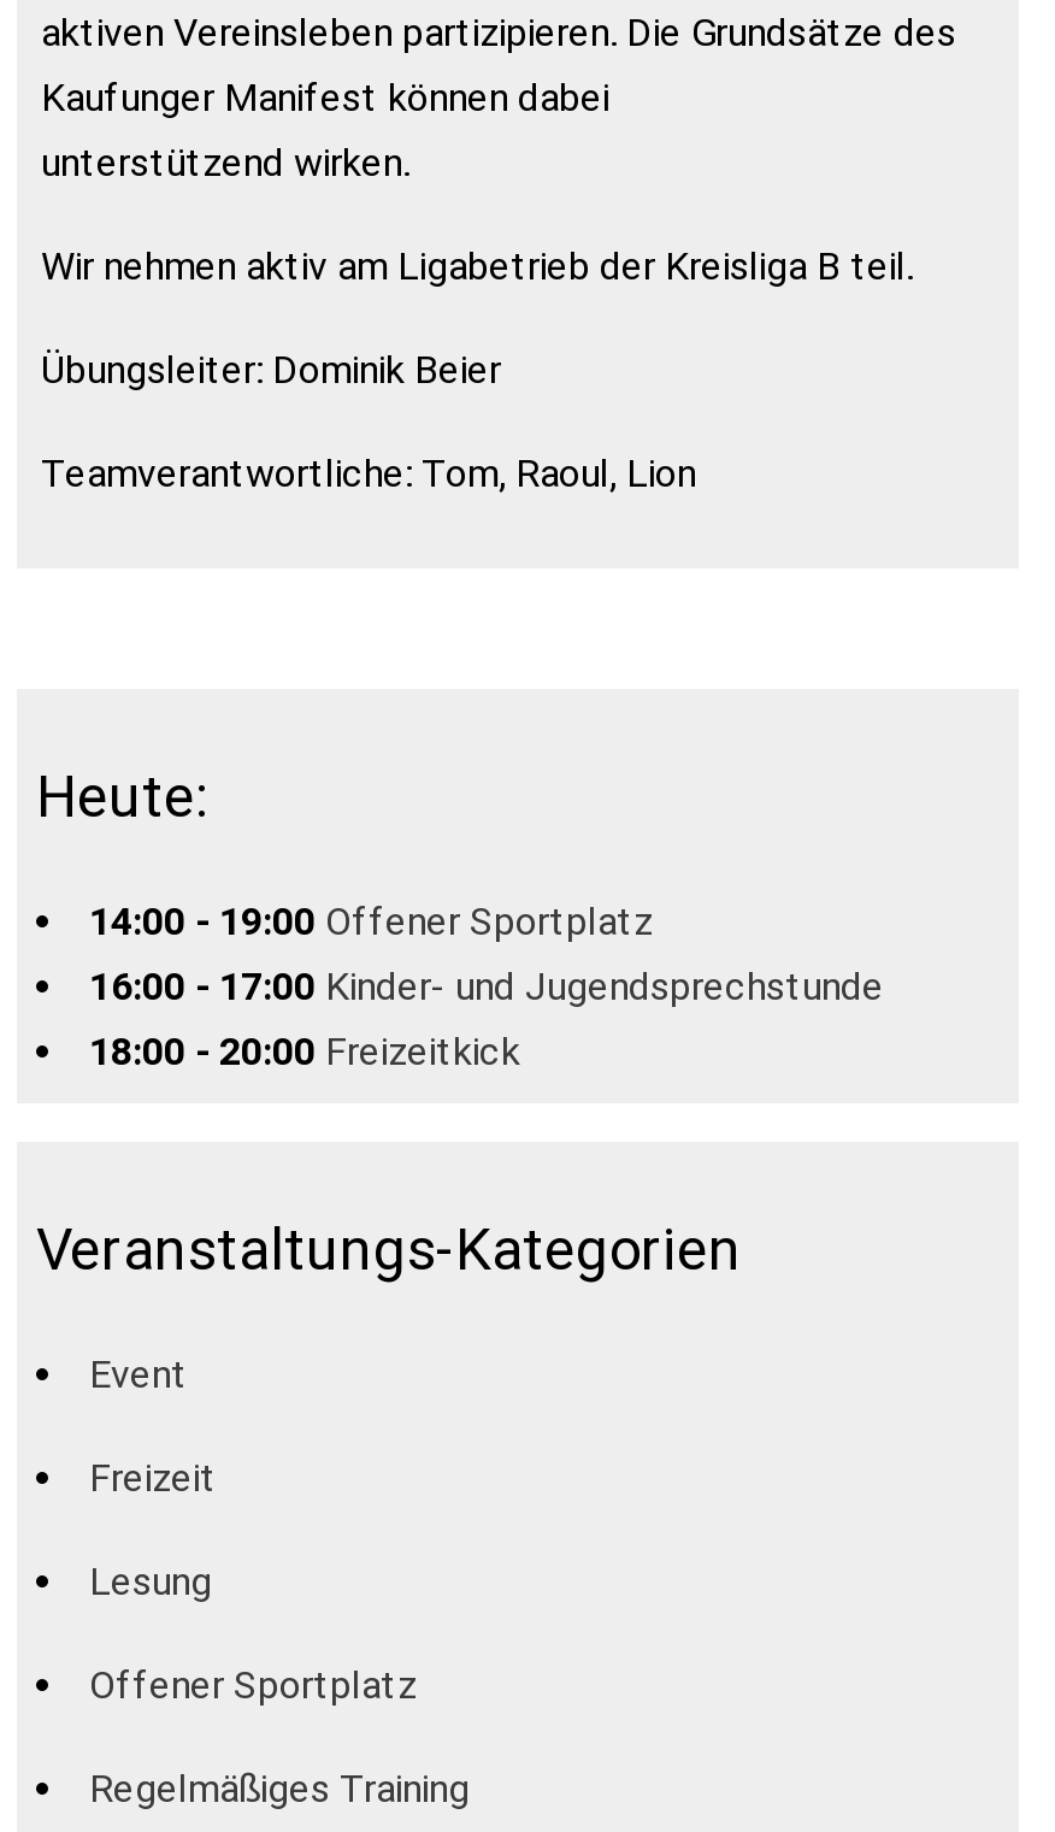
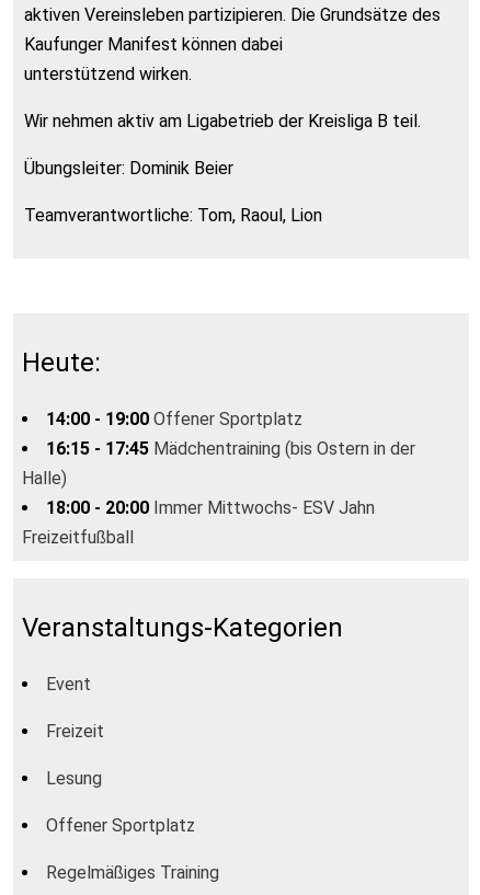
- 16:00 - 17:00 Kinder- und Jugendsprechstunde
- 18:00 - 20:00 Freizeitkick
+ 16:15 - 17:45 Mädchentraining (bis Ostern in der
+ Halle)
+ 18:00 - 20:00 Immer Mittwochs- ESV Jahn
+ Freizeitfußball
